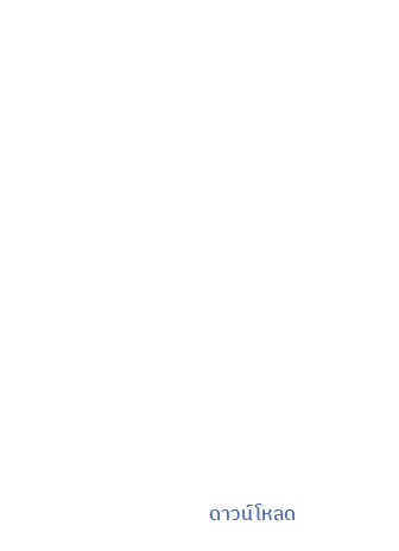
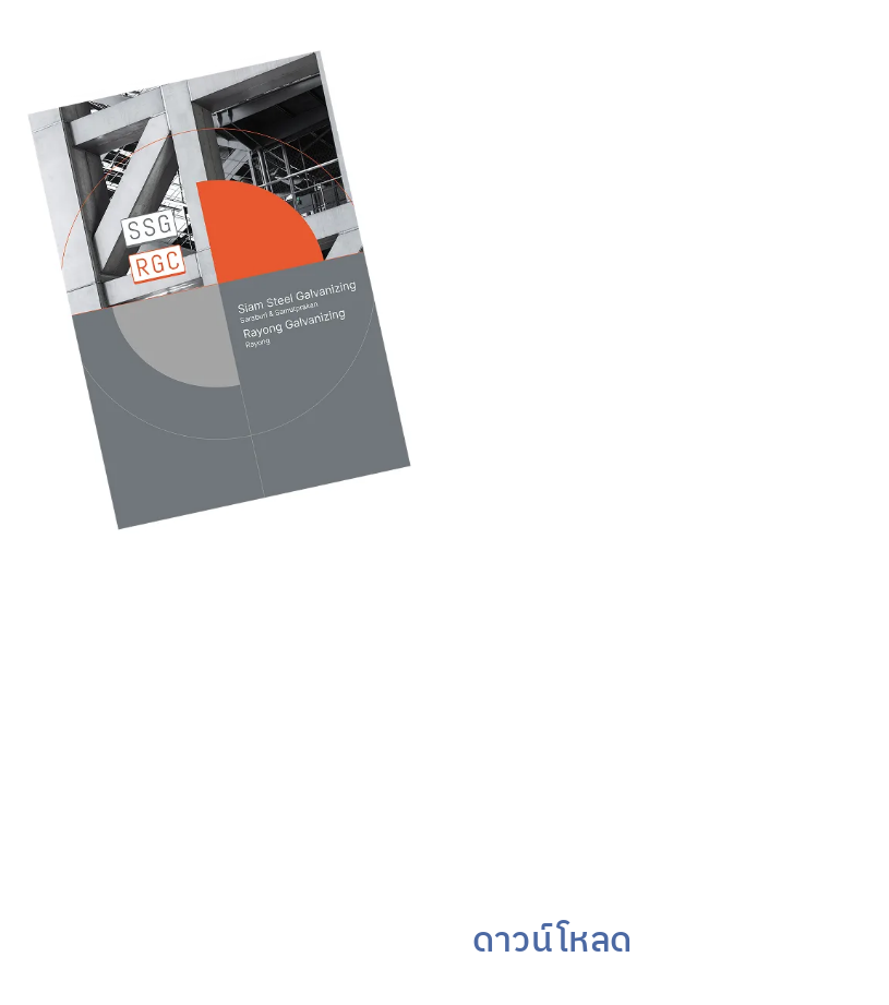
+ [image]
